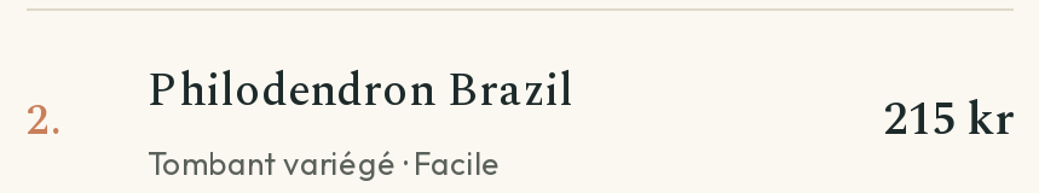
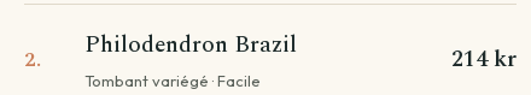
- 215 kr
+ 214 kr
